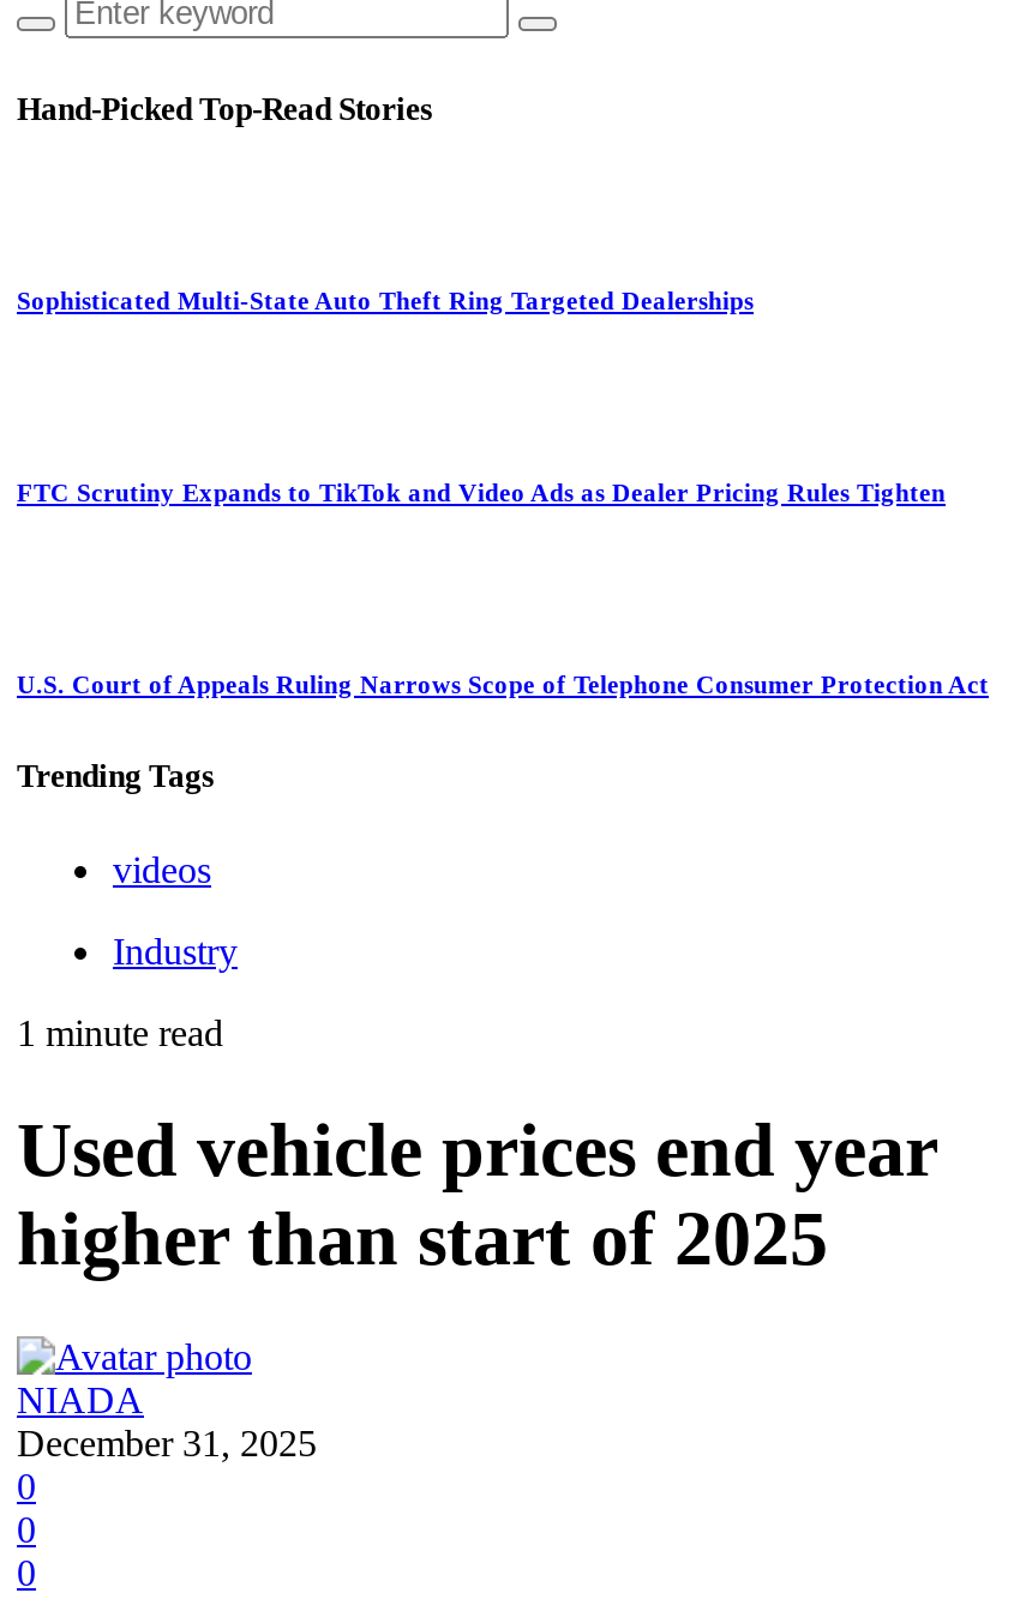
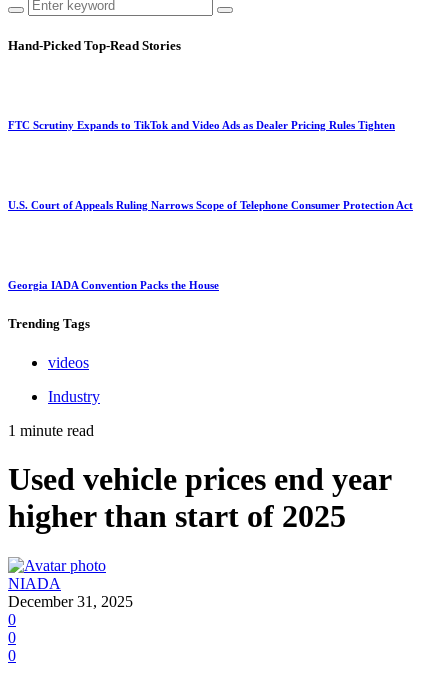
- Sophisticated Multi-State Auto Theft Ring Targeted Dealerships

moved up: FTC Scrutiny Expands to TikTok and Video Ads as Dealer Pricing Rules Tighten | U.S. Court of Appeals Ruling Narrows Scope of Telephone Consumer Protection Act

+ Georgia IADA Convention Packs the House
